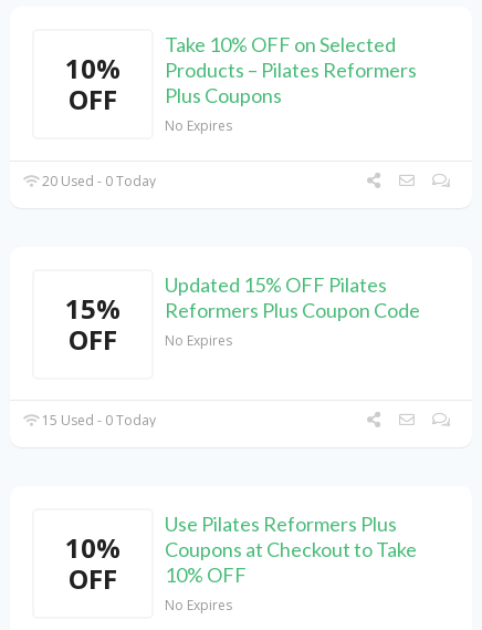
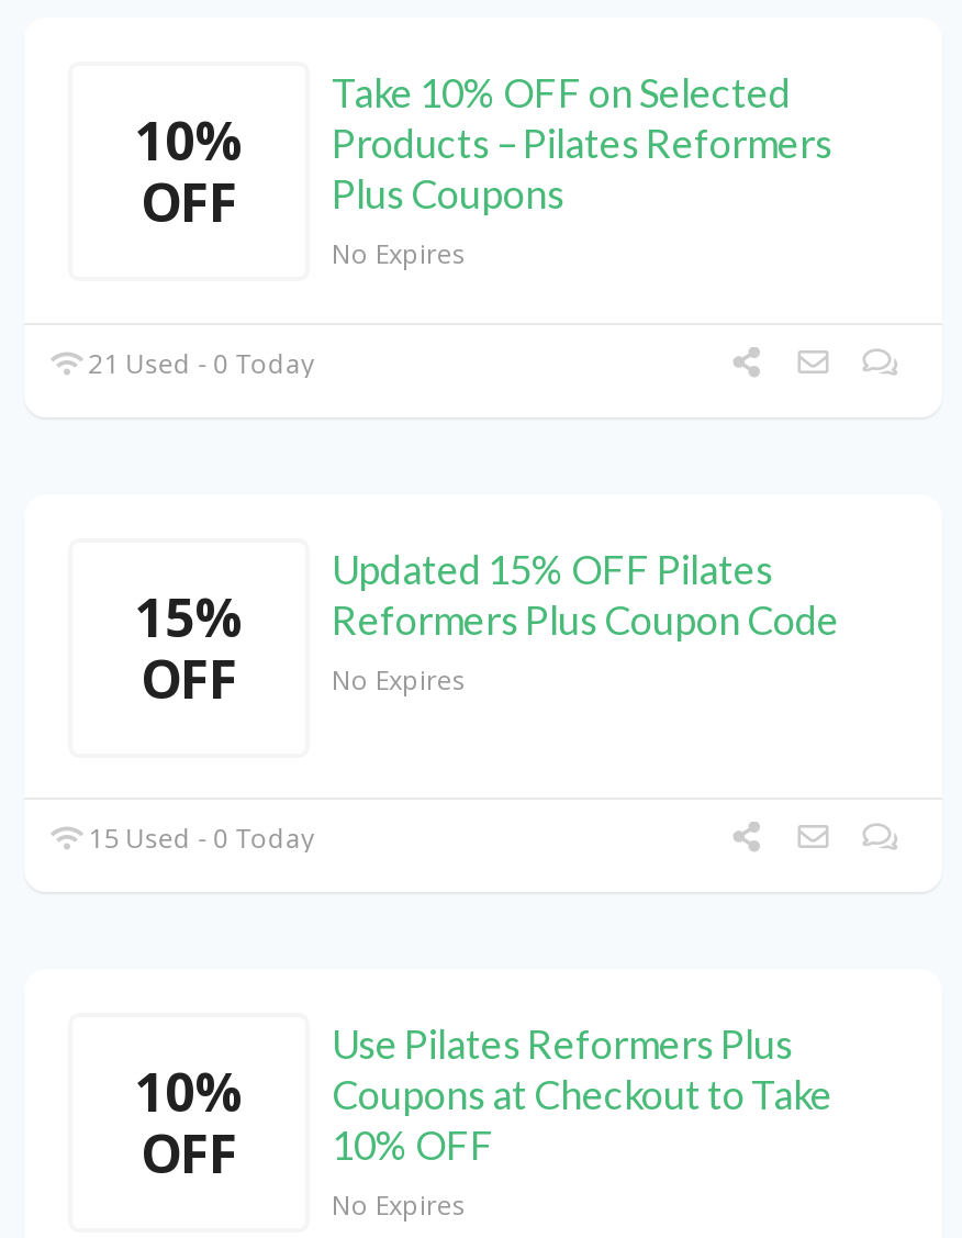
- 20 Used - 0 Today
+ 21 Used - 0 Today
